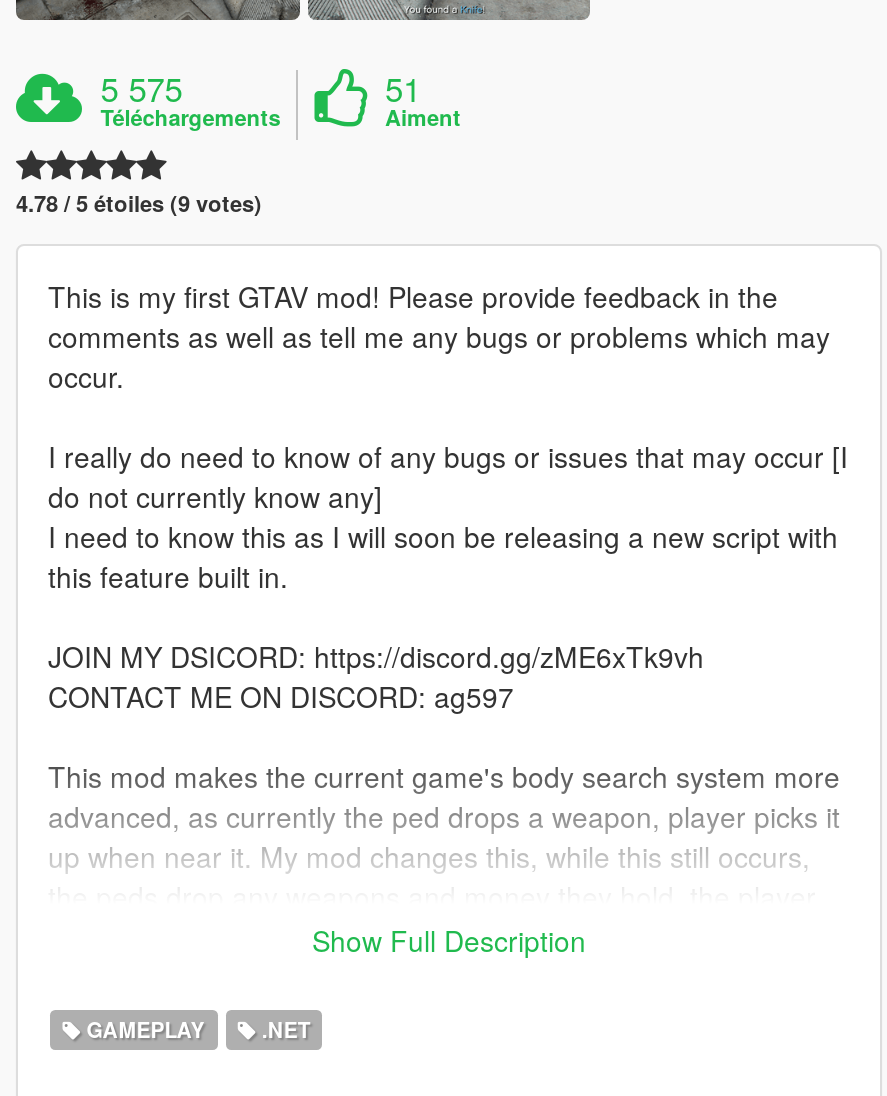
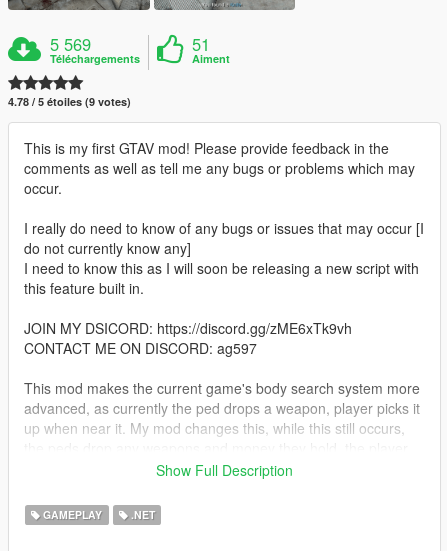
- 5 575
+ 5 569
